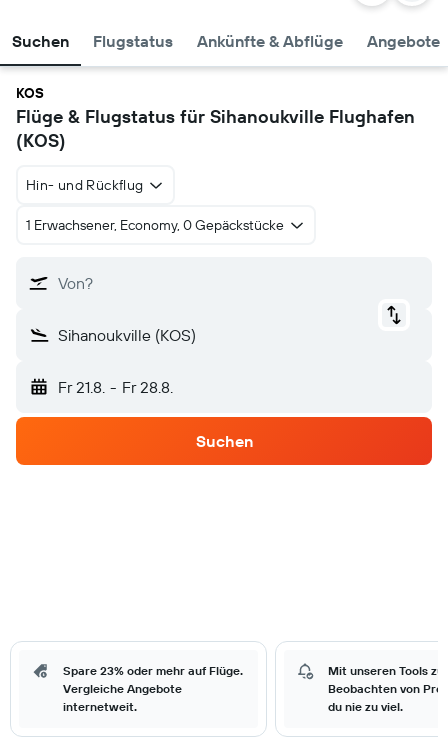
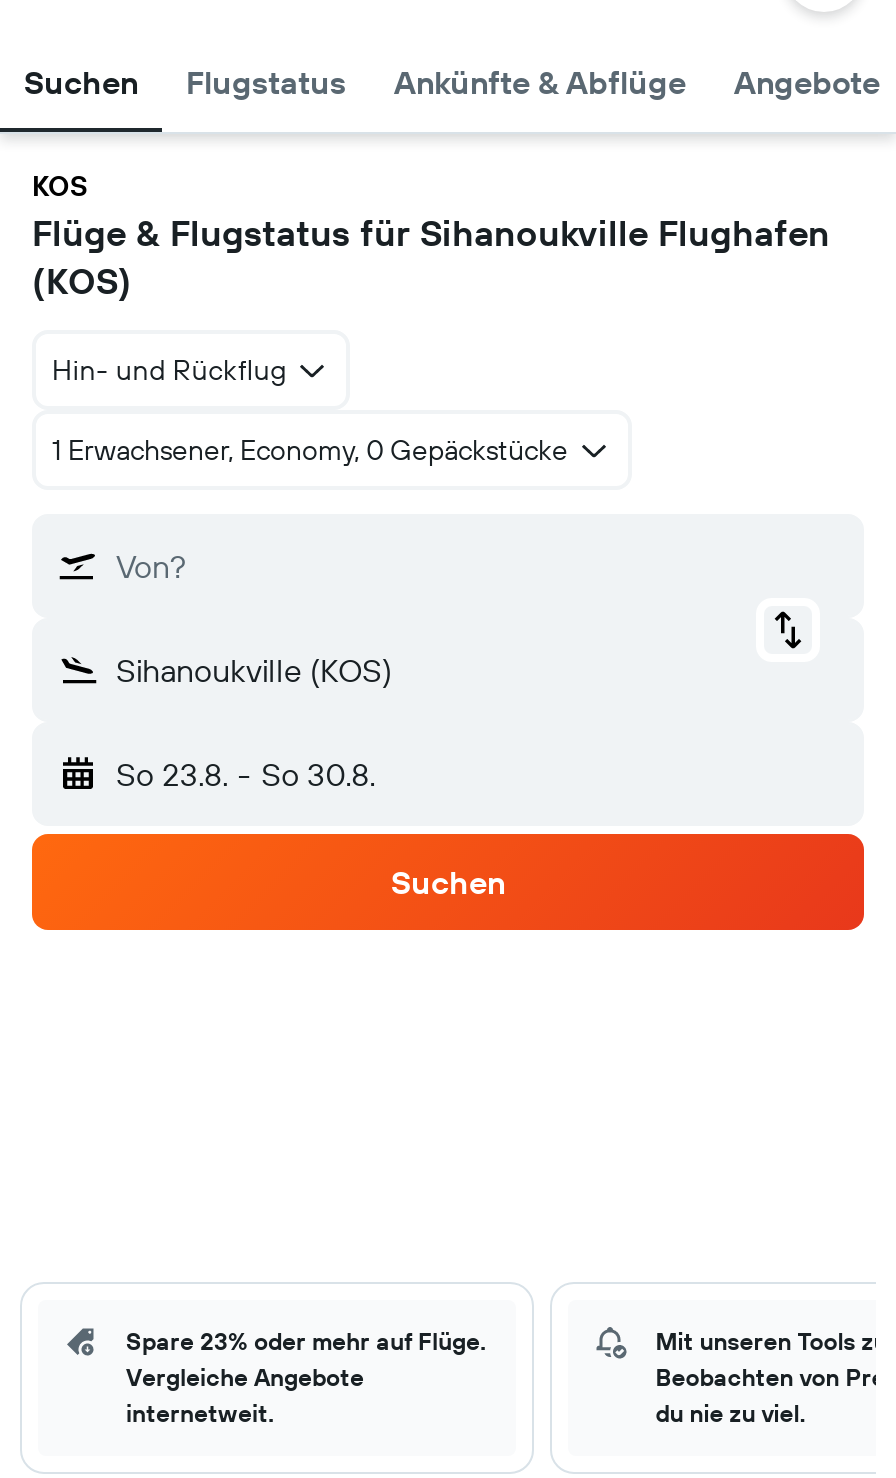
- Fr 21.8. - Fr 28.8.
+ So 23.8. - So 30.8.
